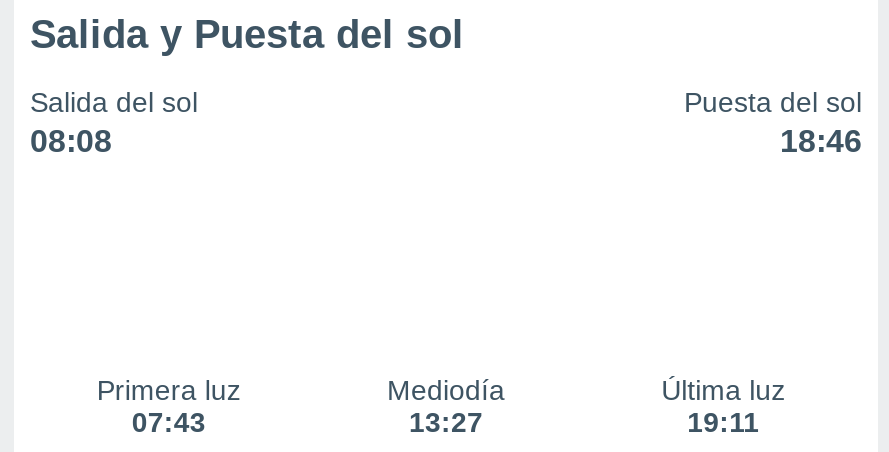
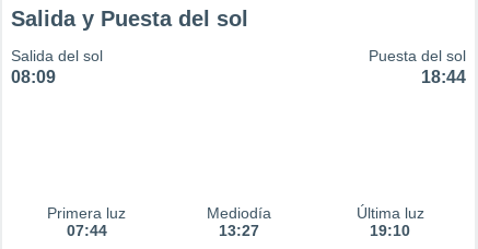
- 08:08
+ 08:09

- 18:46
+ 18:44

- 07:43
+ 07:44

- 19:11
+ 19:10
